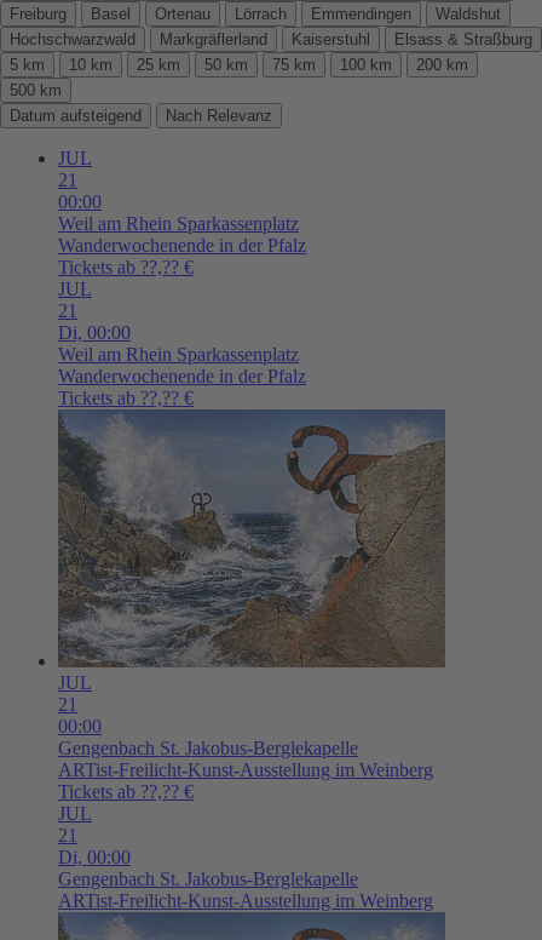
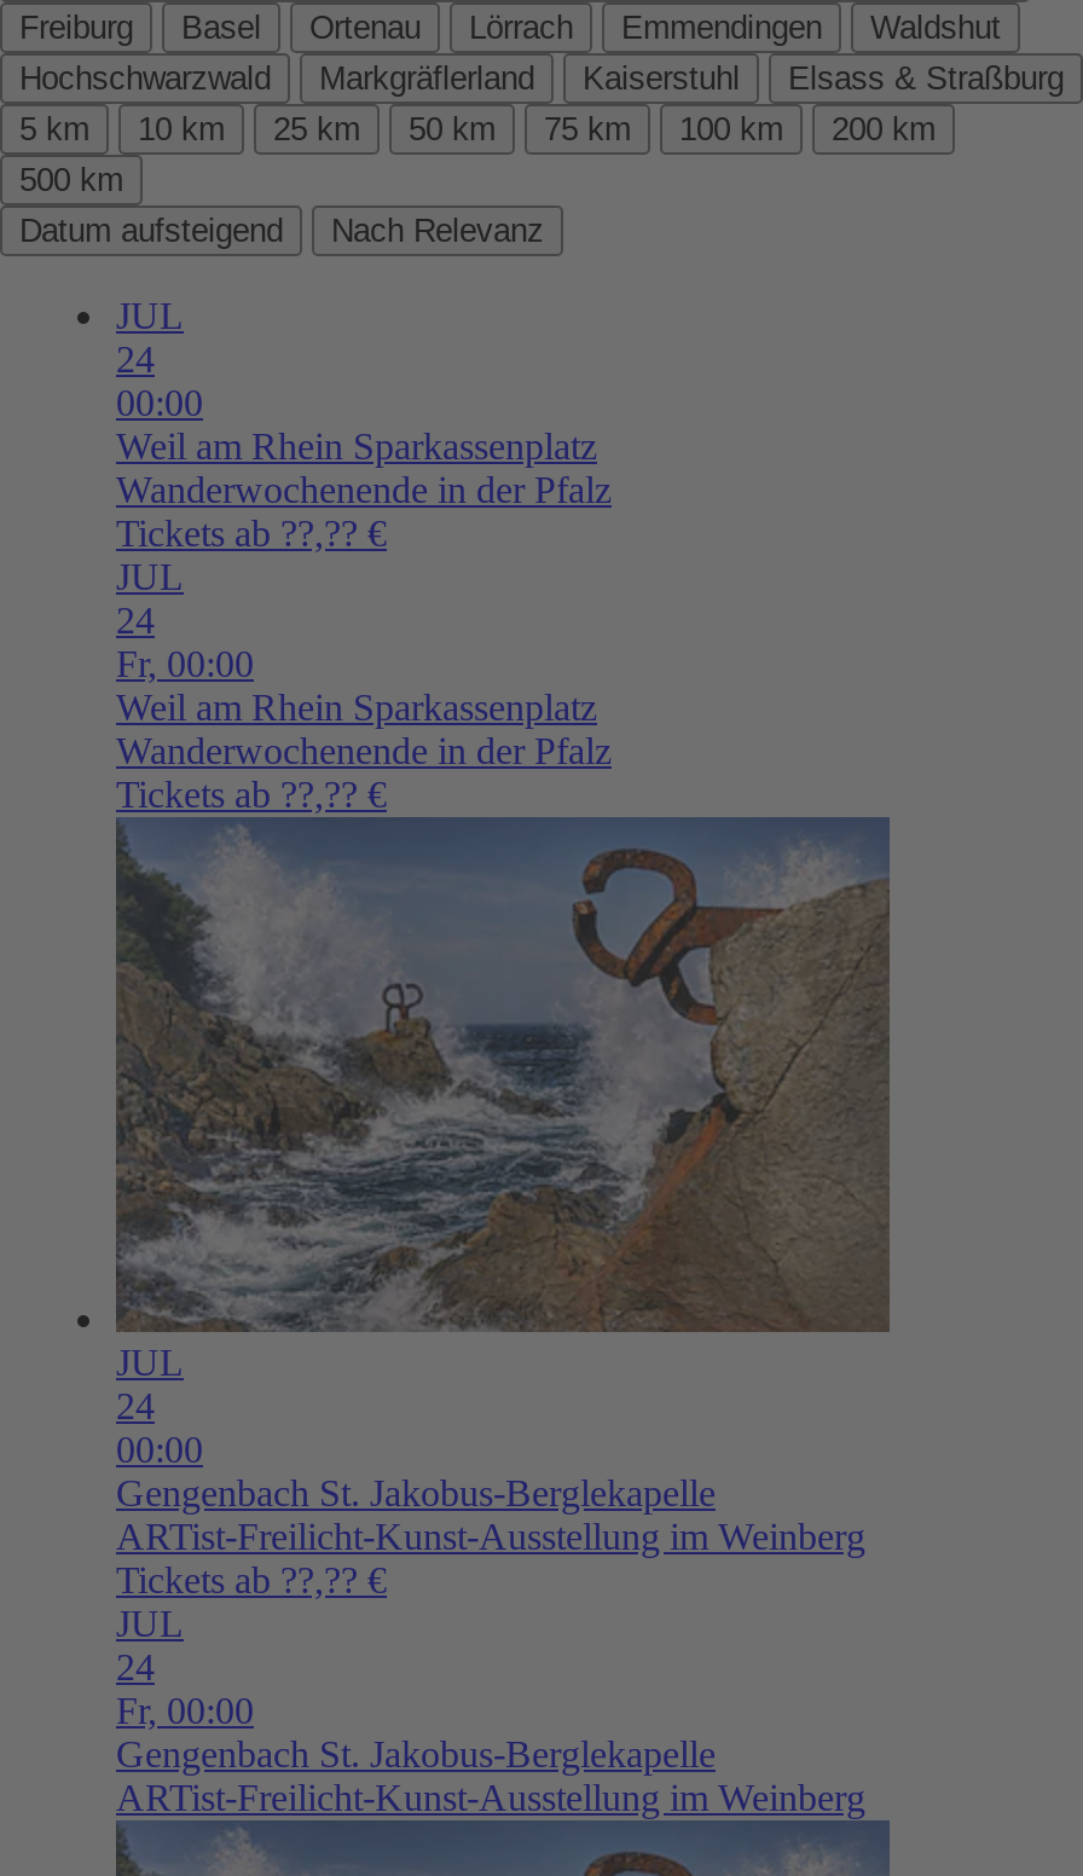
- 21
+ 24

- 21
- Di, 00:00
+ 24
+ Fr, 00:00

- 21
+ 24

- 21
- Di, 00:00
+ 24
+ Fr, 00:00
